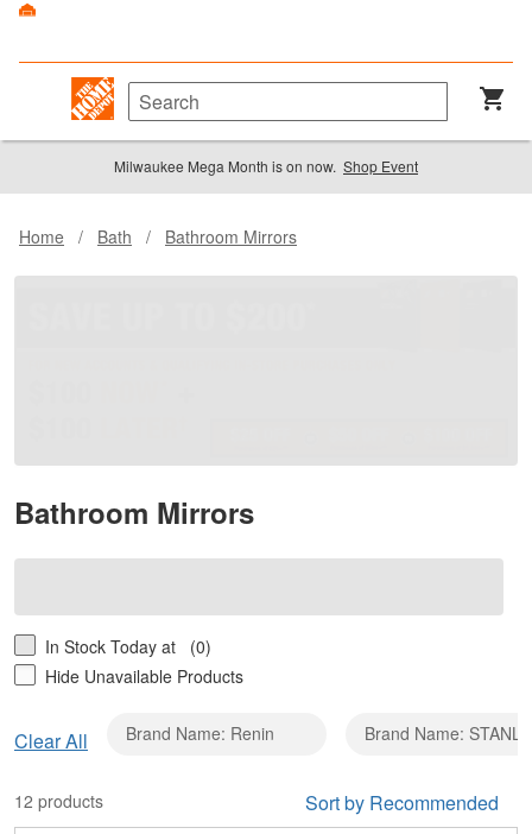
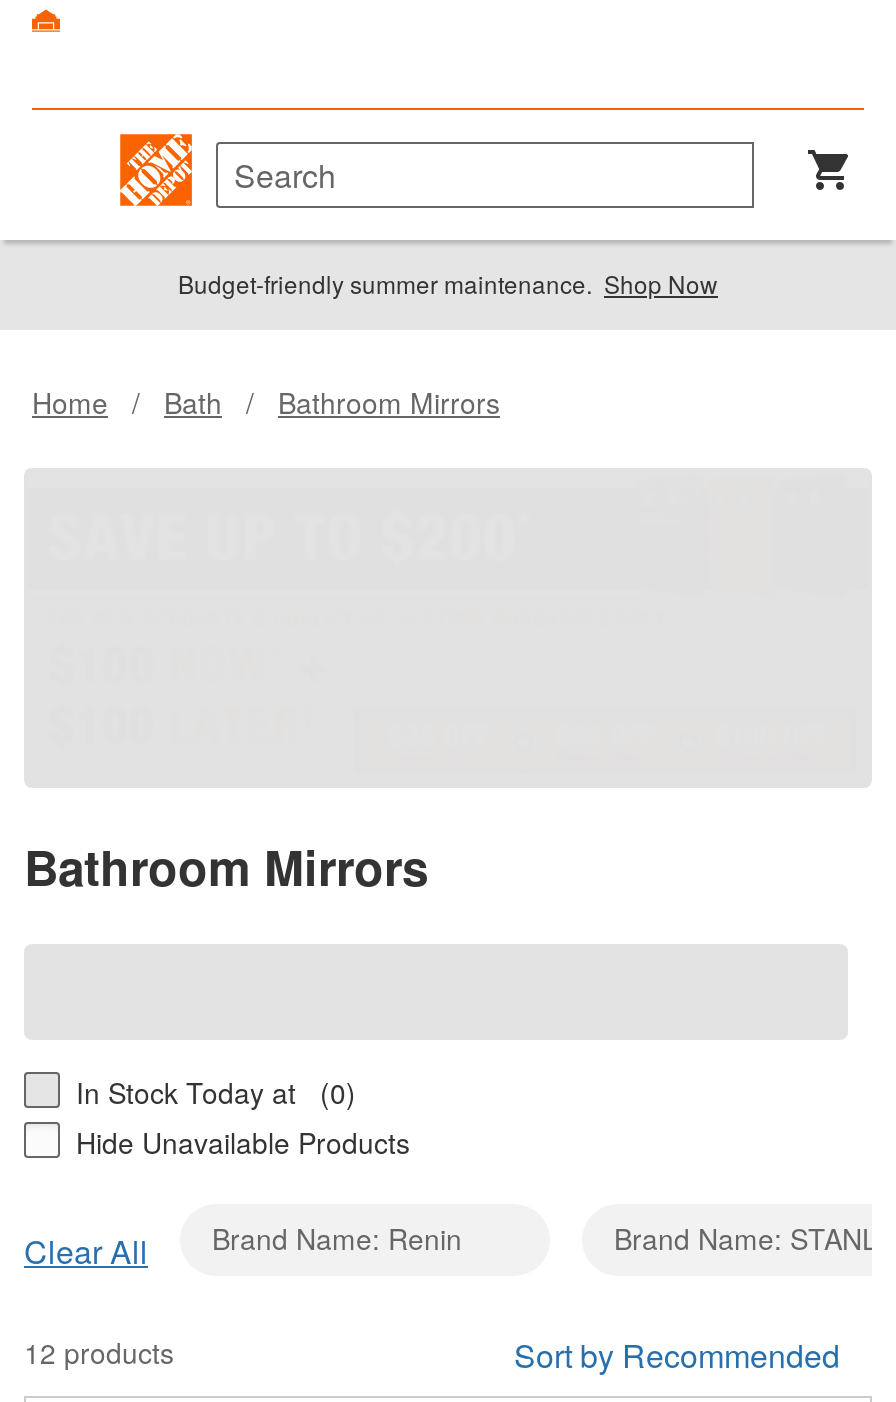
- Milwaukee Mega Month is on now. Shop Event
+ Budget-friendly summer maintenance. Shop Now
